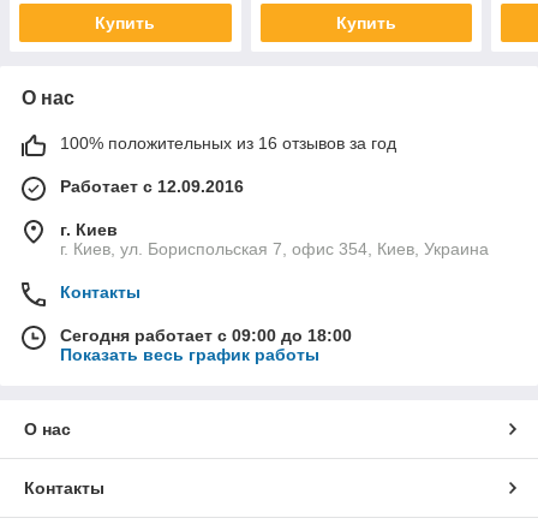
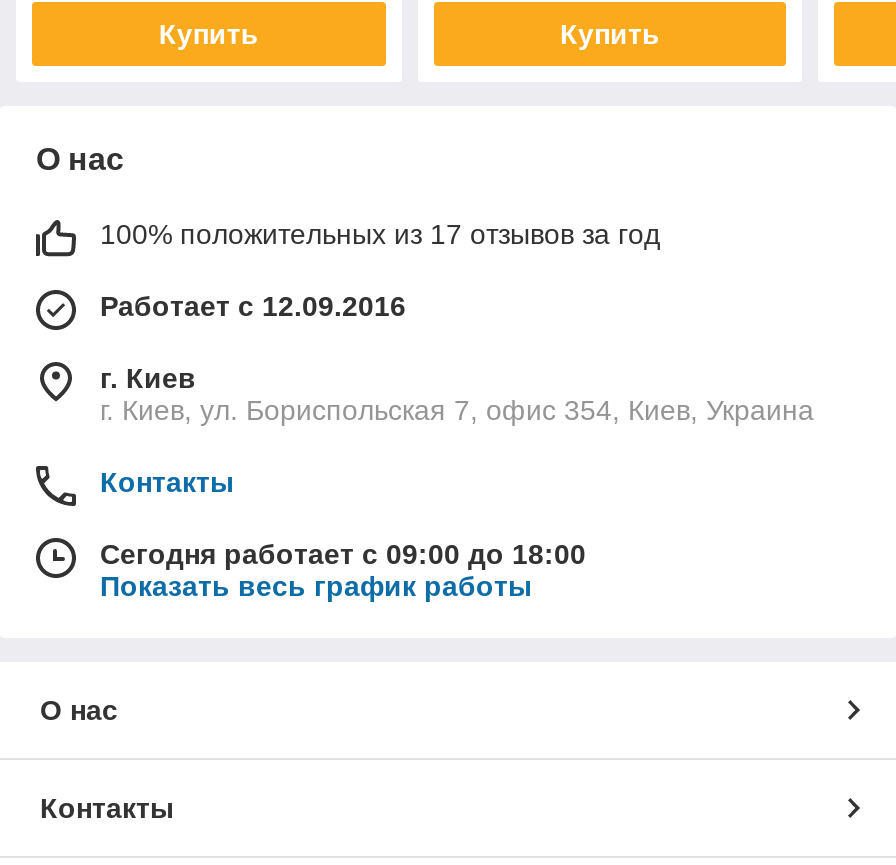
- 100% положительных из 16 отзывов за год
+ 100% положительных из 17 отзывов за год
